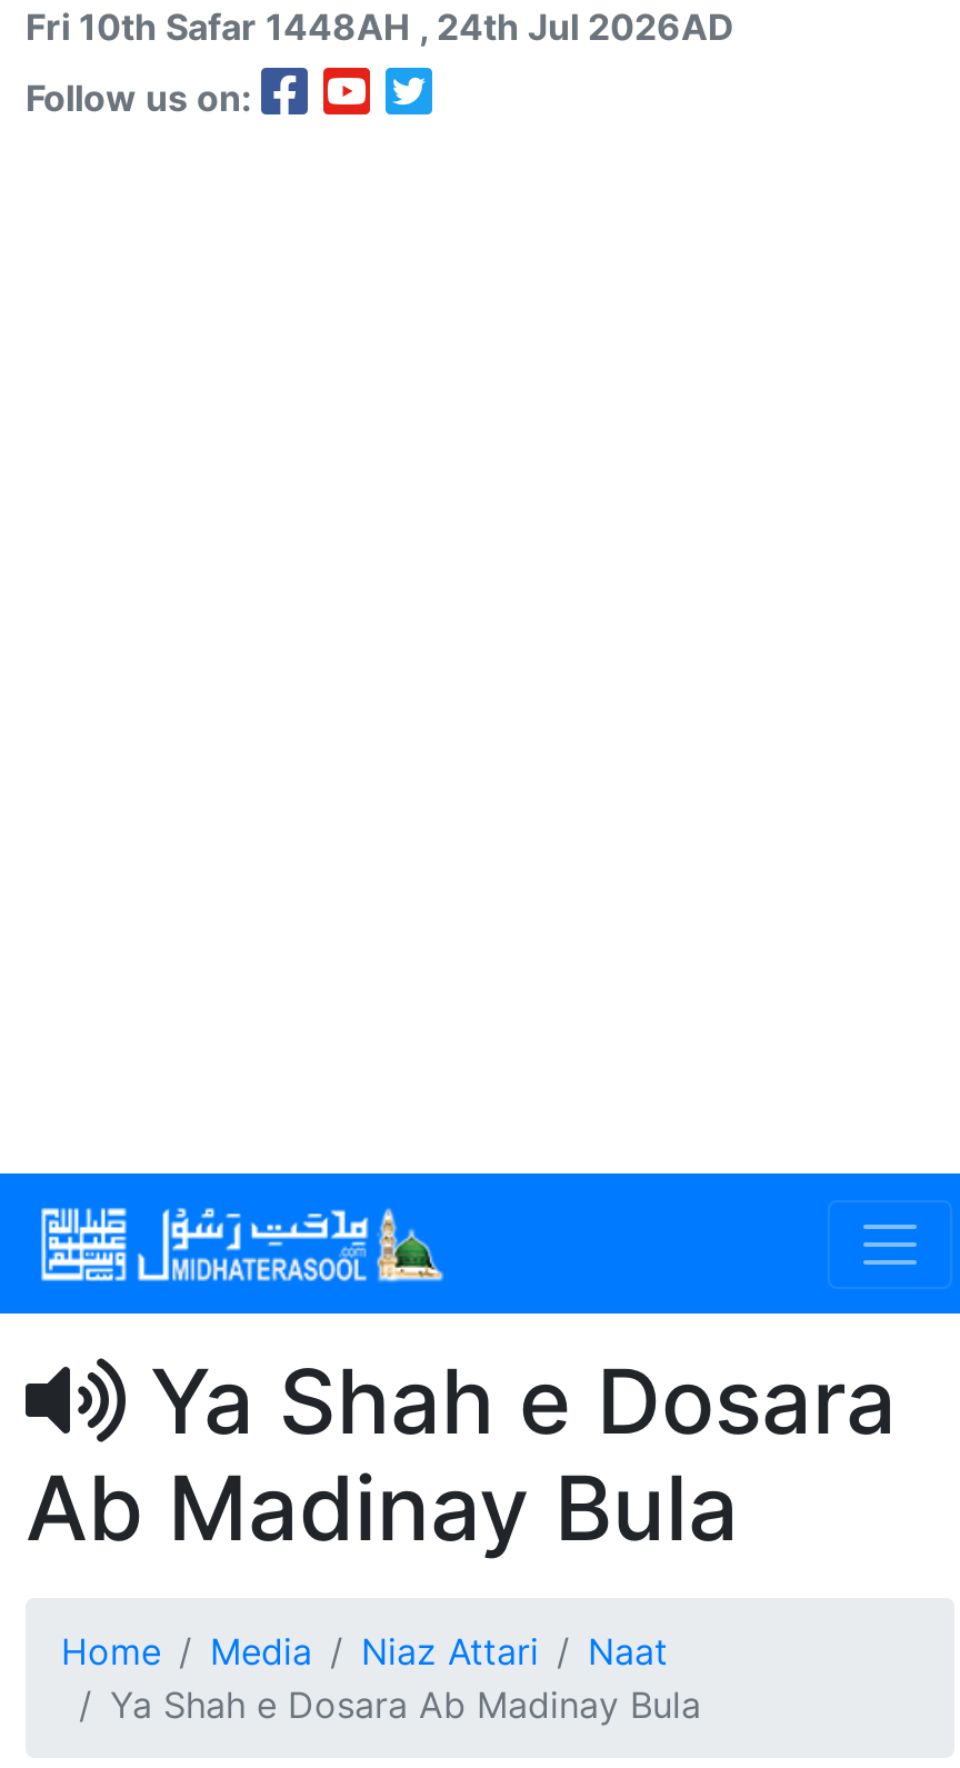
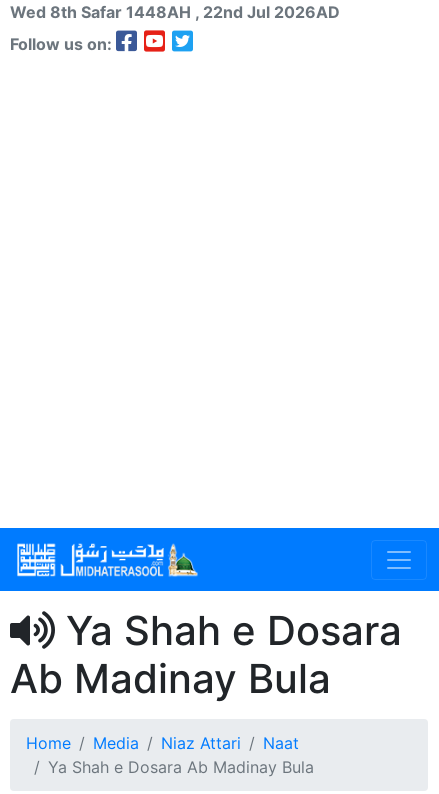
- Fri 10th Safar 1448AH , 24th Jul 2026AD
+ Wed 8th Safar 1448AH , 22nd Jul 2026AD
